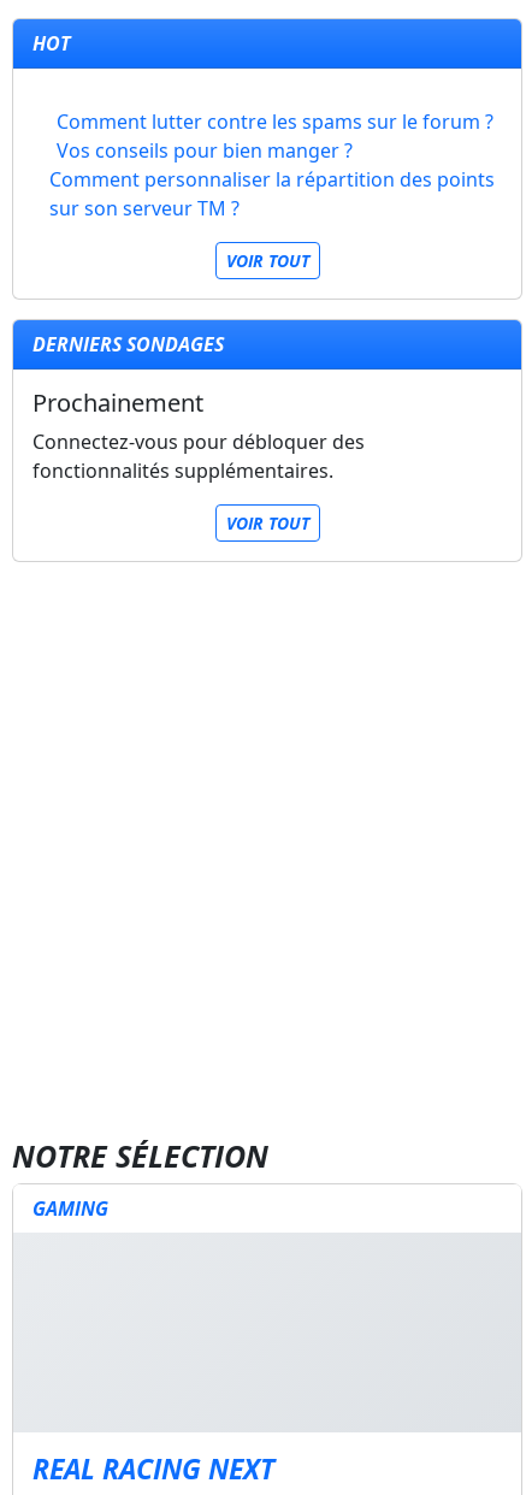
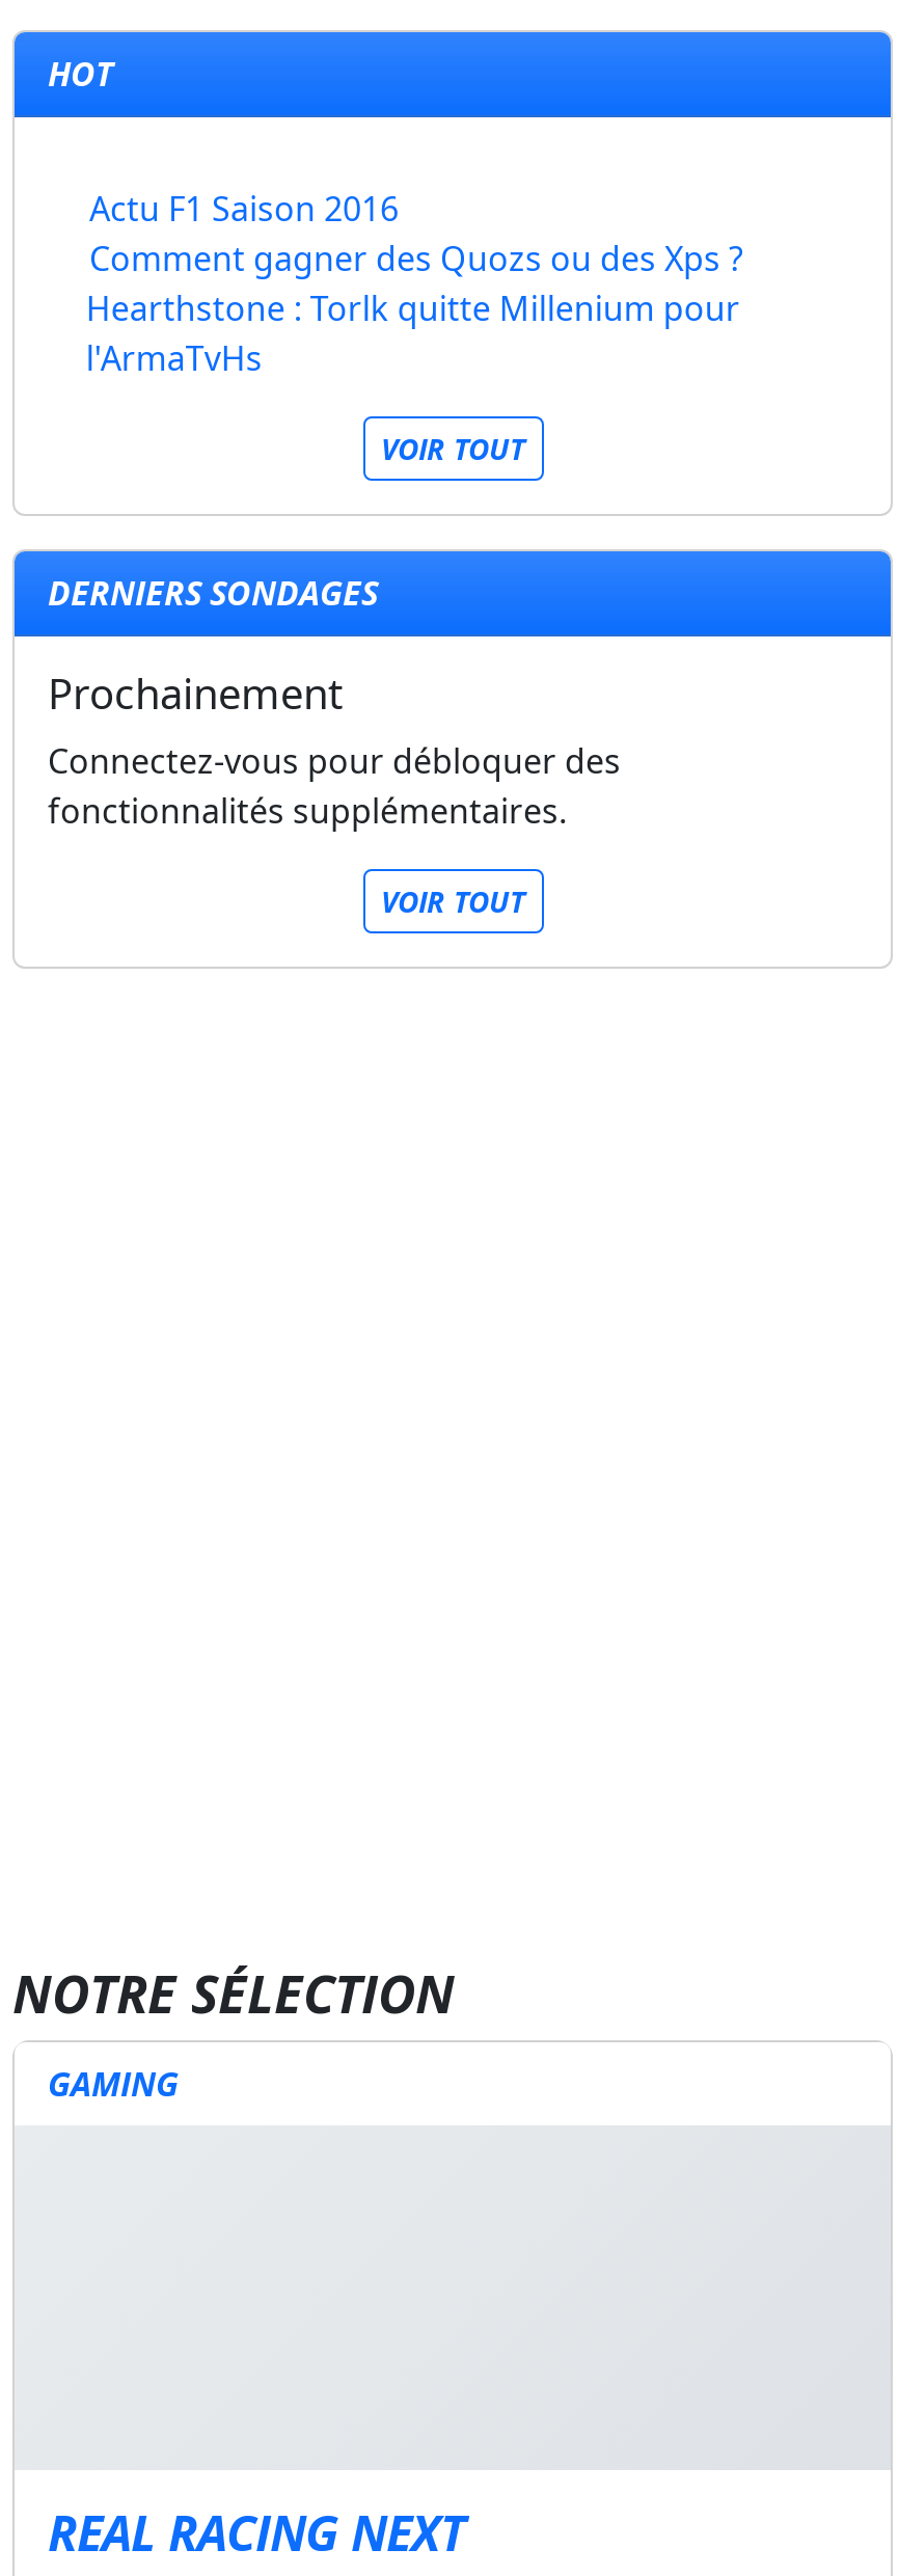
- Comment lutter contre les spams sur le forum ?
- Vos conseils pour bien manger ?
- Comment personnaliser la répartition des points
- sur son serveur TM ?
+ Actu F1 Saison 2016
+ Comment gagner des Quozs ou des Xps ?
+ Hearthstone : Torlk quitte Millenium pour
+ l'ArmaTvHs
